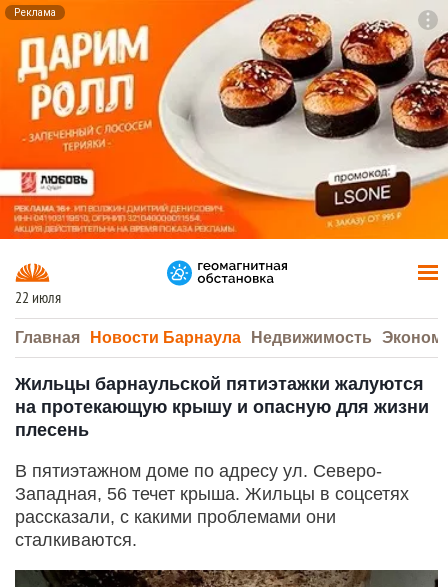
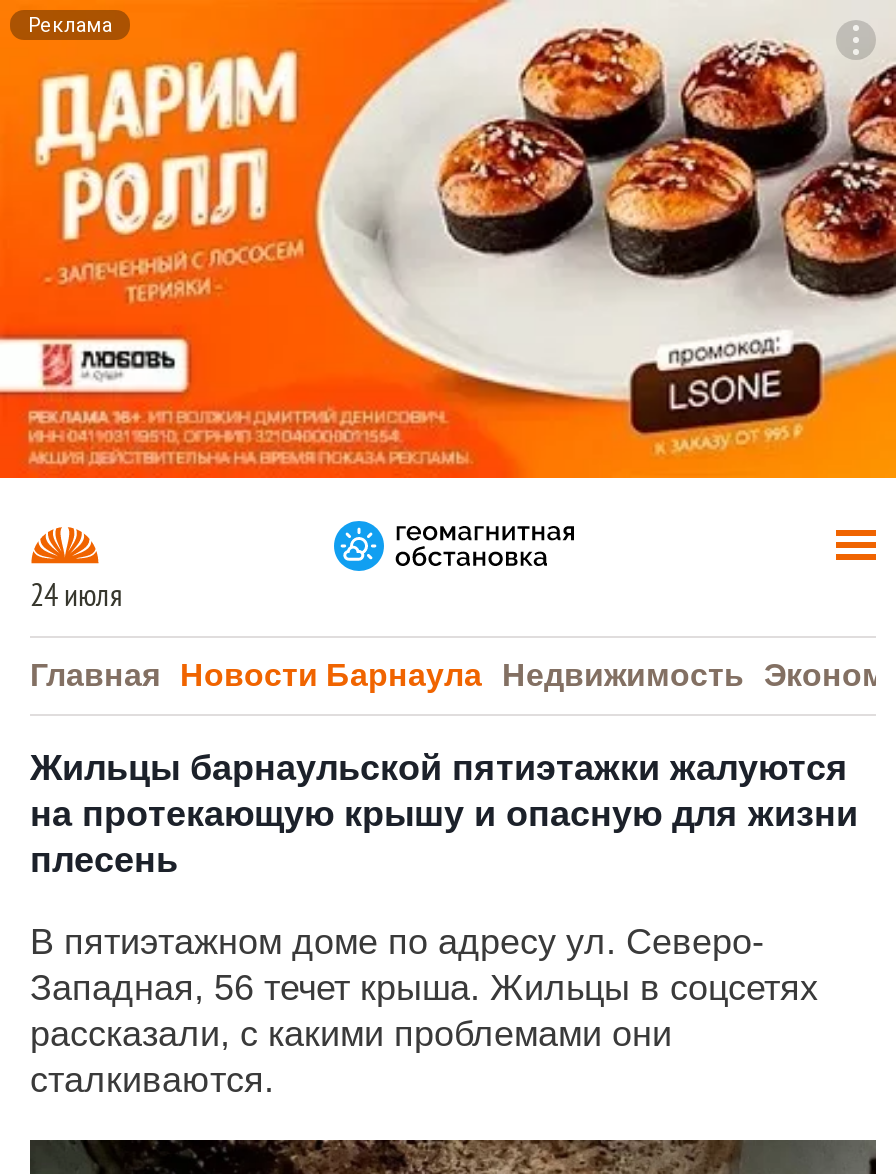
- 22 июля
+ 24 июля
